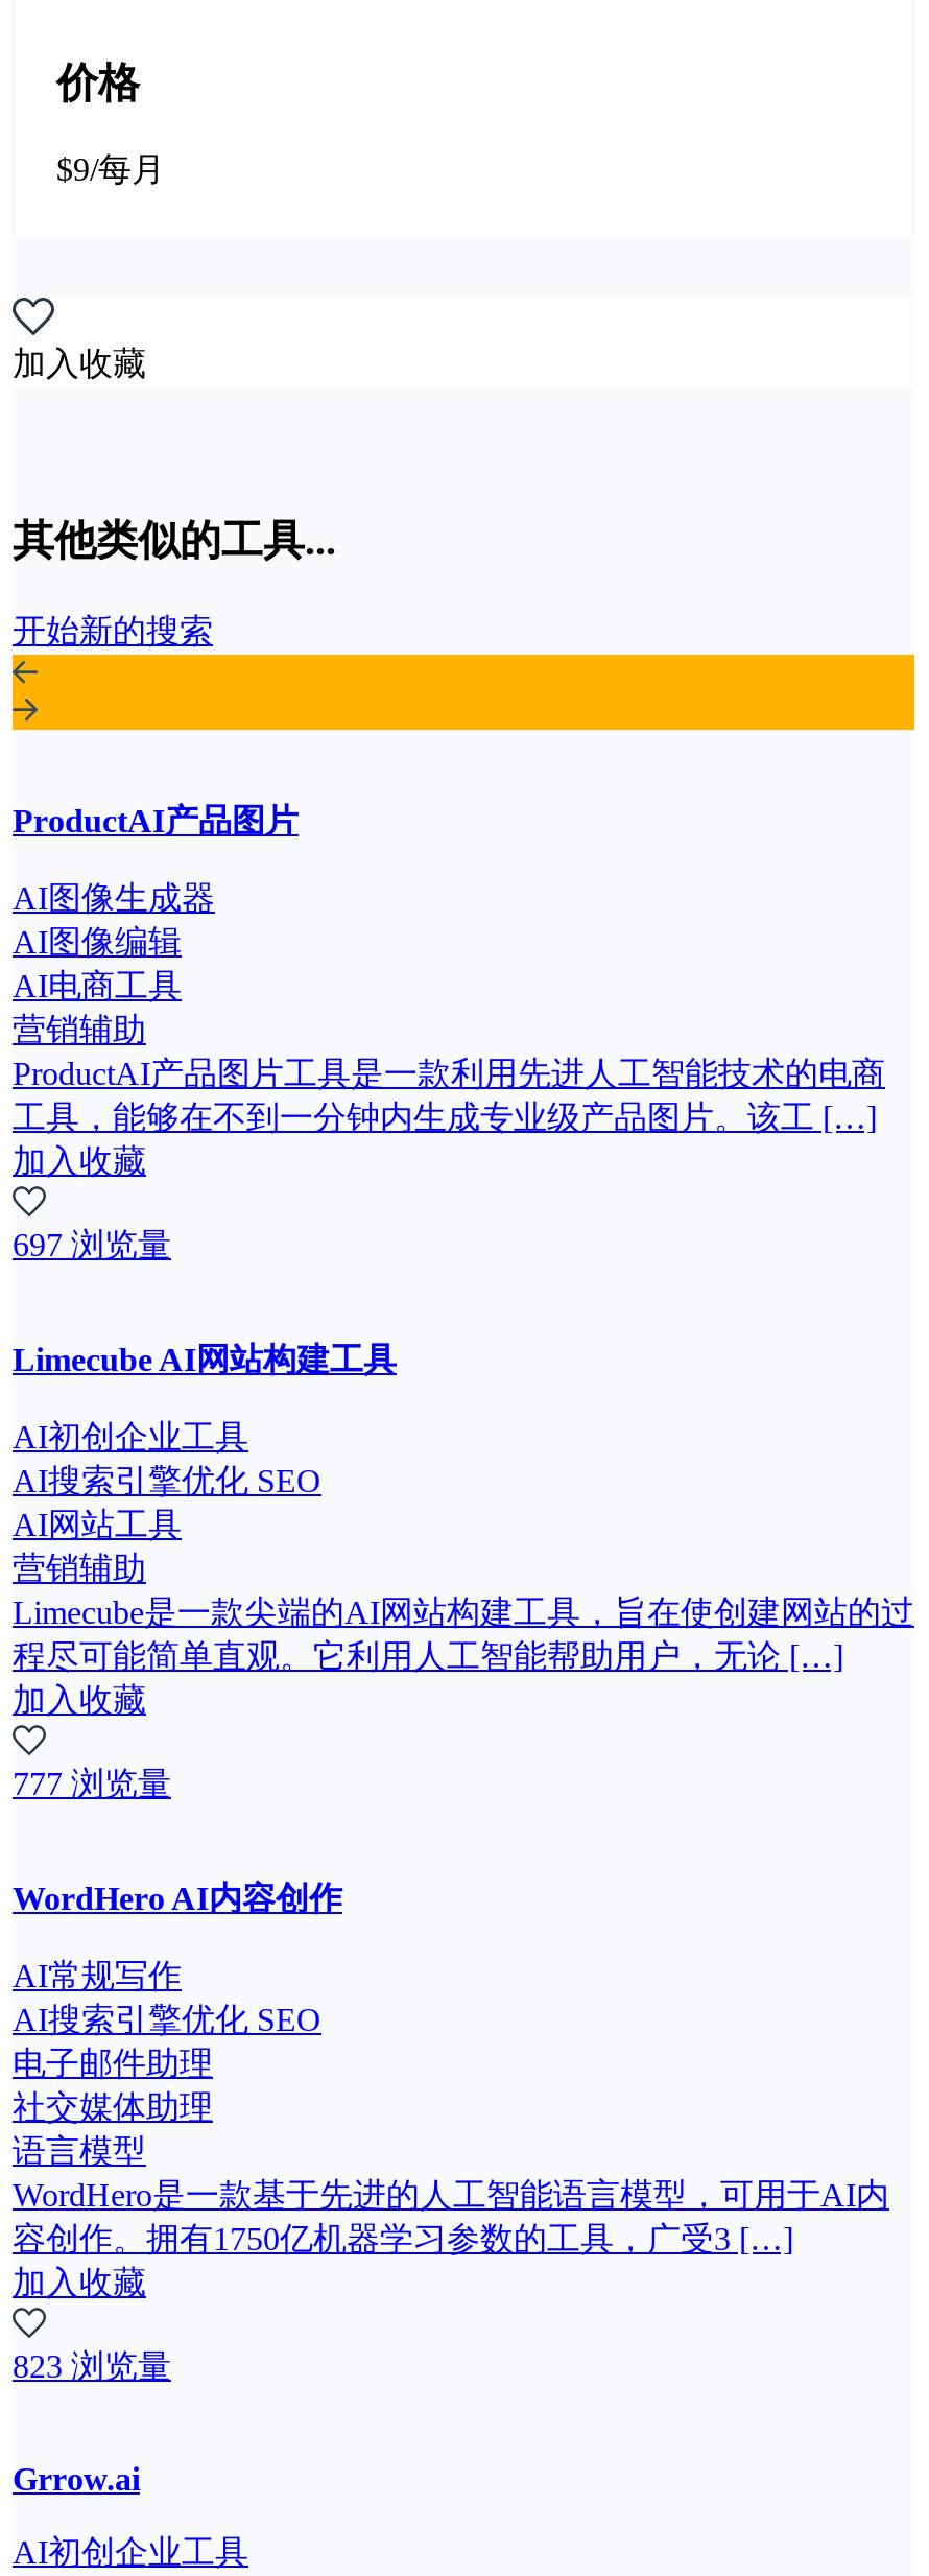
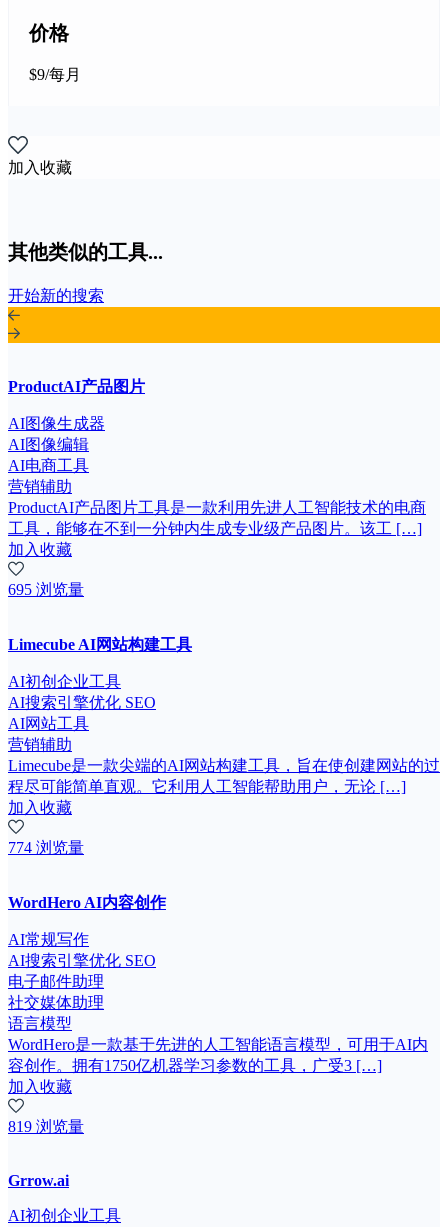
- 697 浏览量
+ 695 浏览量

- 777 浏览量
+ 774 浏览量

- 823 浏览量
+ 819 浏览量
